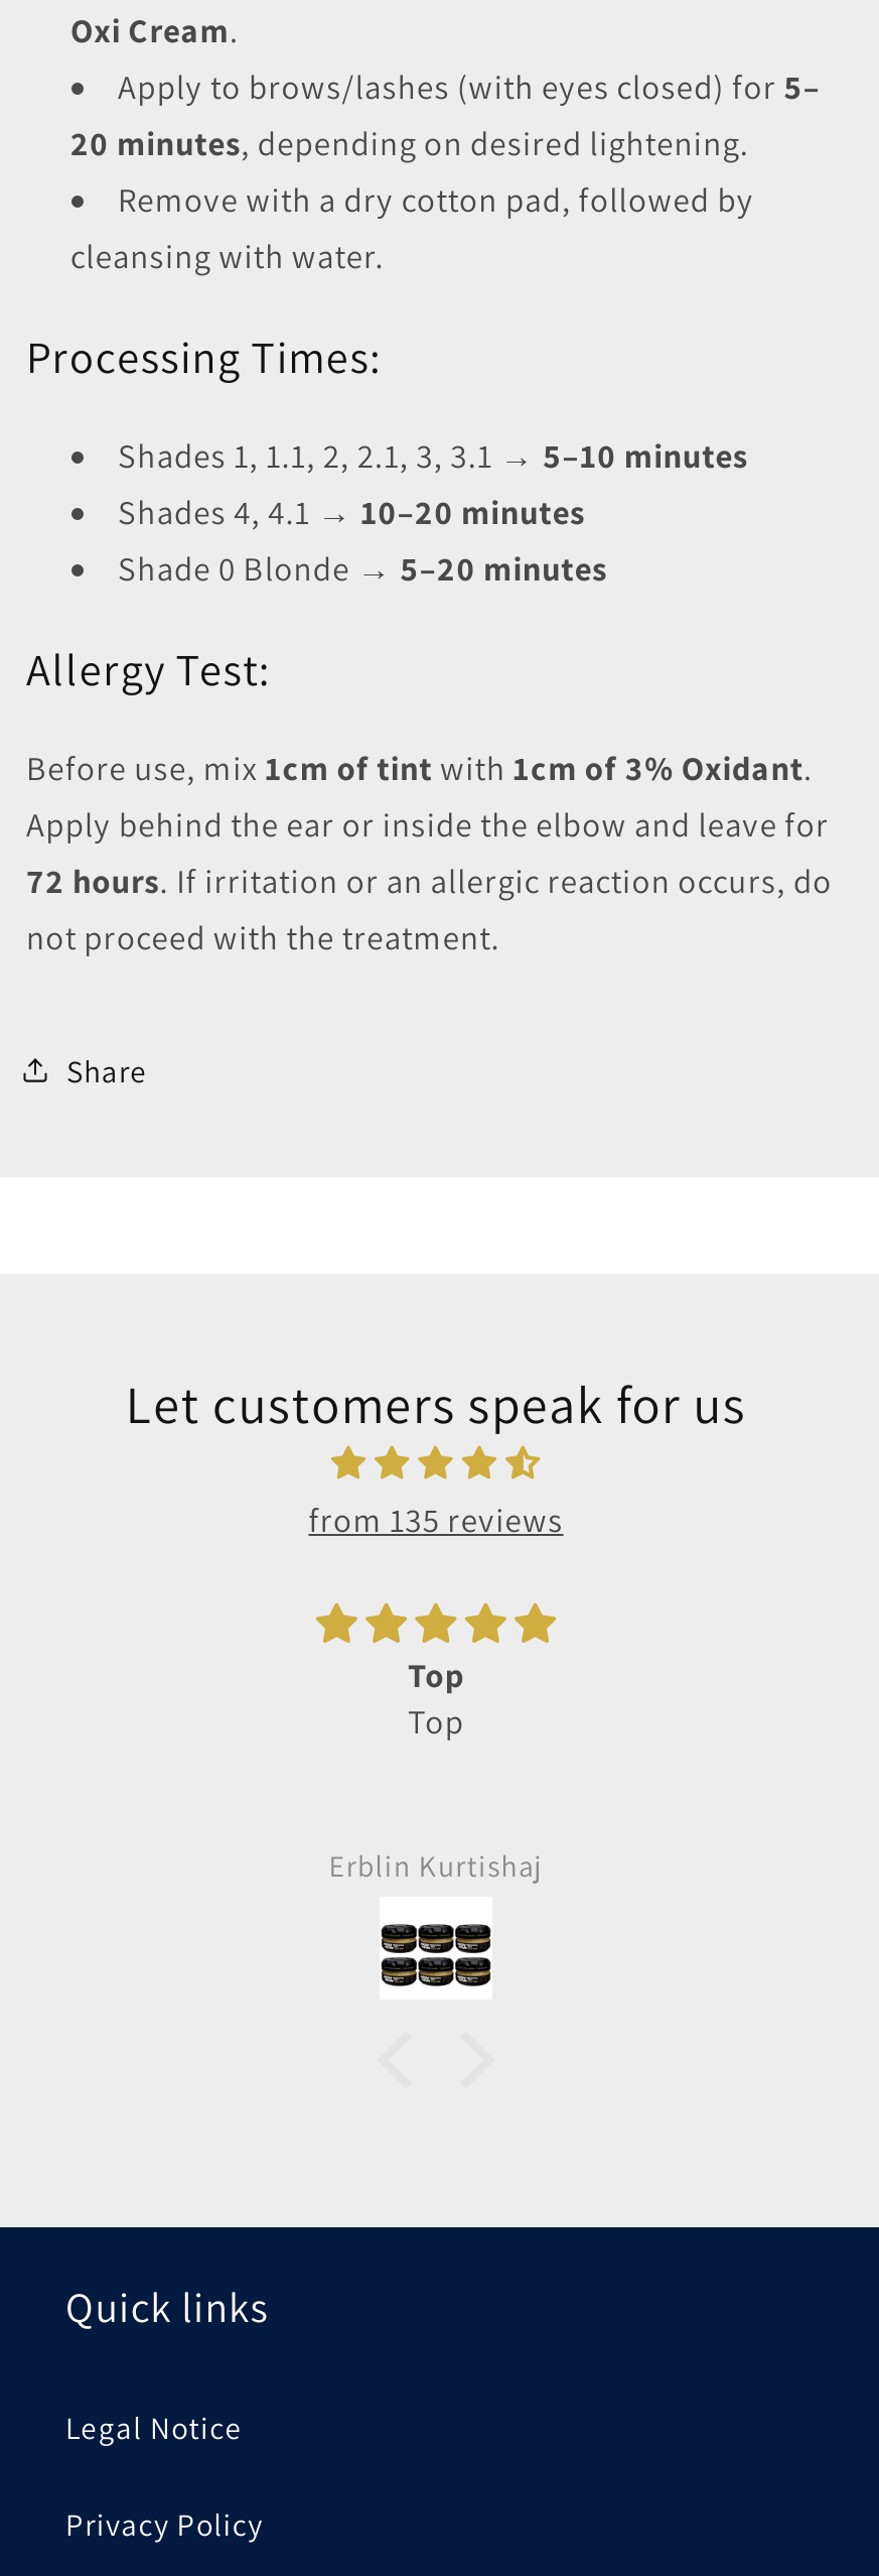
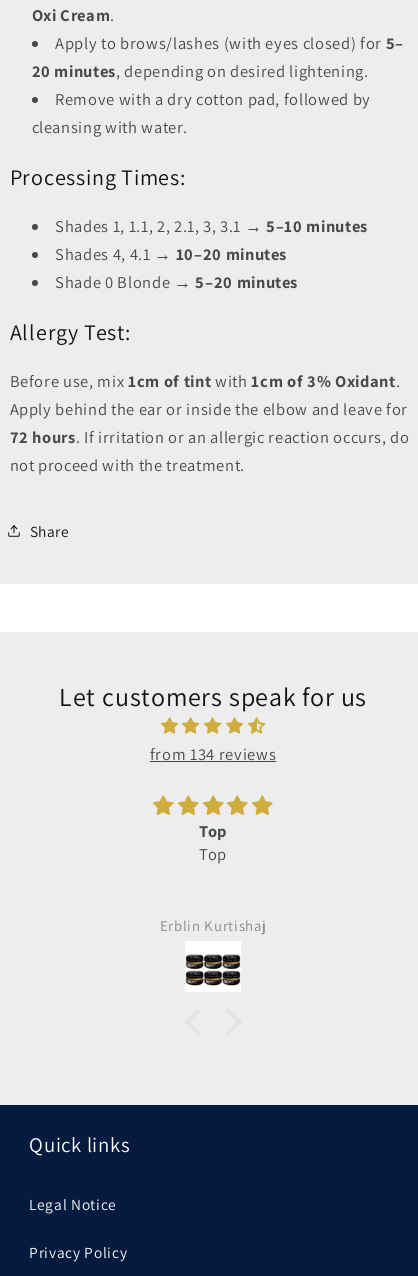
- from 135 reviews
+ from 134 reviews
